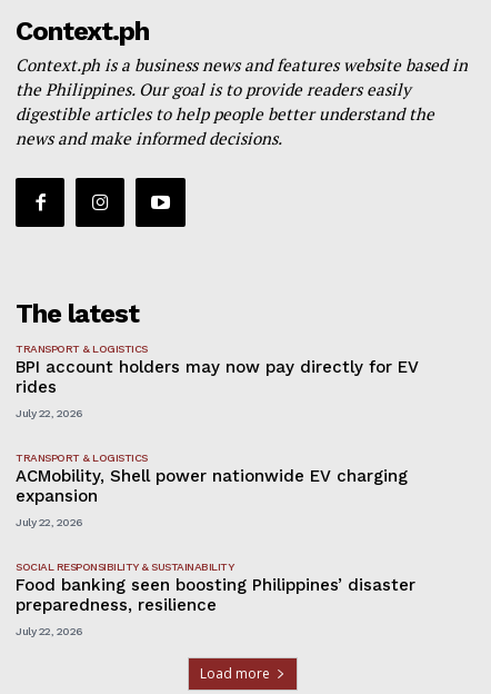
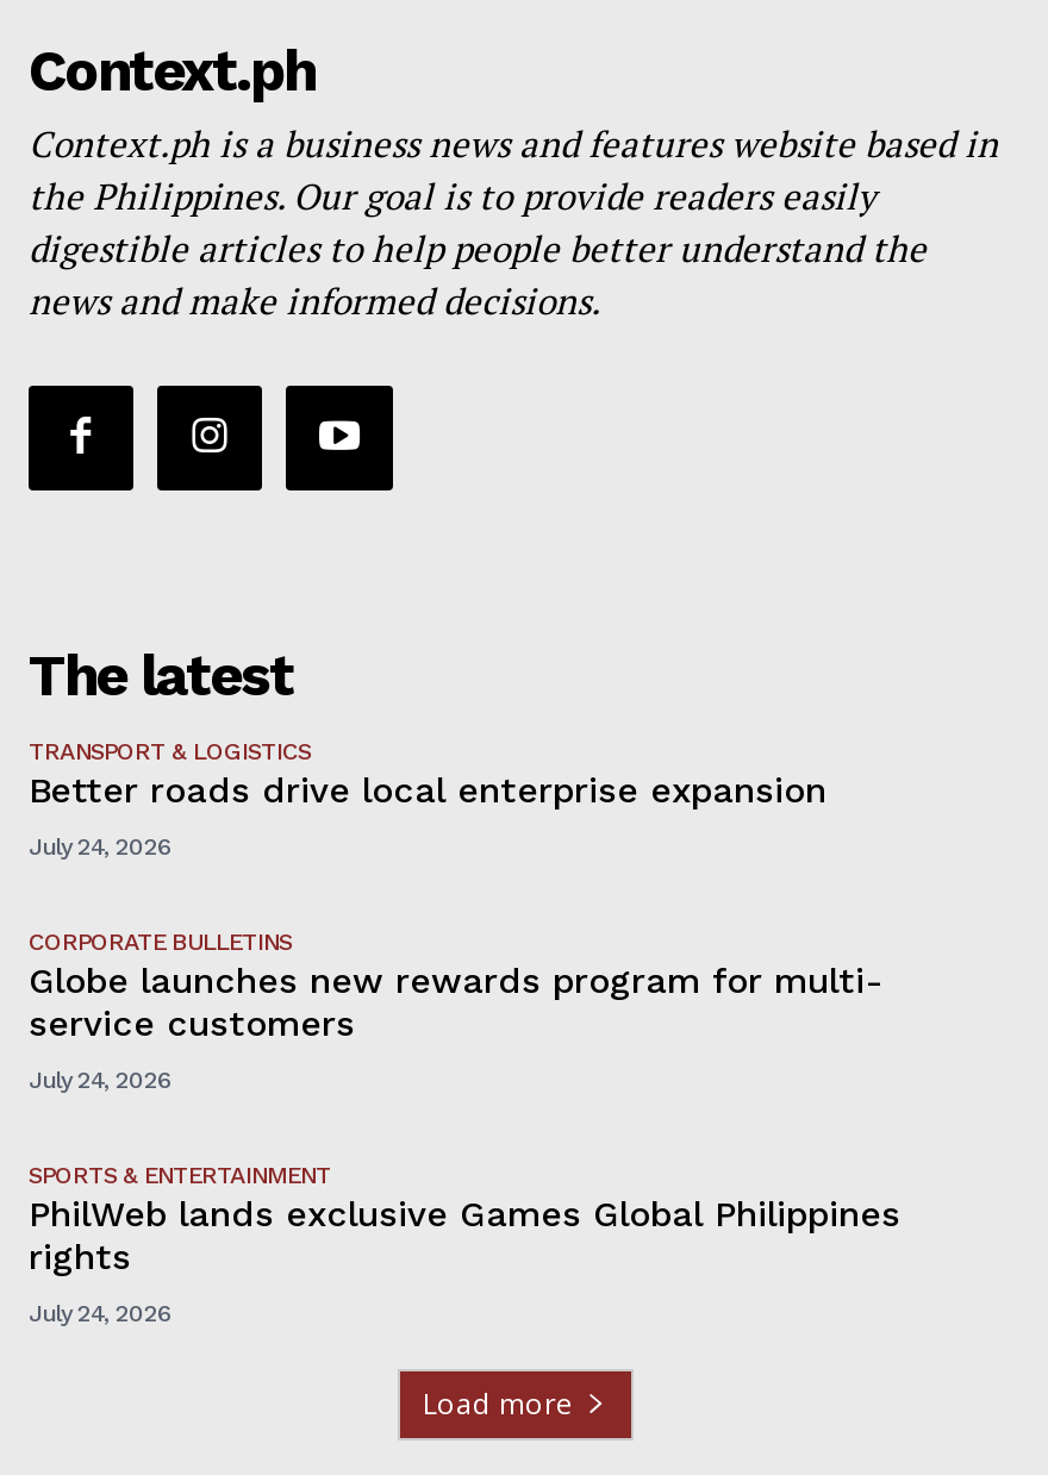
- BPI account holders may now pay directly for EV
- rides
+ Better roads drive local enterprise expansion

- July 22, 2026
+ July 24, 2026

- TRANSPORT & LOGISTICS
- ACMobility, Shell power nationwide EV charging
- expansion
+ CORPORATE BULLETINS
+ Globe launches new rewards program for multi-
+ service customers

- July 22, 2026
+ July 24, 2026

- SOCIAL RESPONSIBILITY & SUSTAINABILITY
- Food banking seen boosting Philippines’ disaster
- preparedness, resilience
+ SPORTS & ENTERTAINMENT
+ PhilWeb lands exclusive Games Global Philippines
+ rights

- July 22, 2026
+ July 24, 2026
